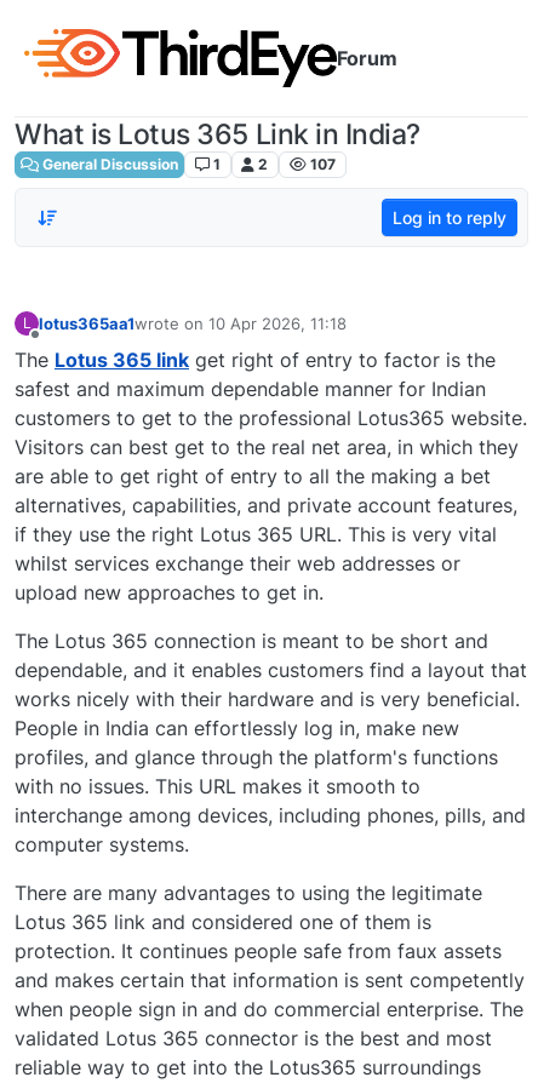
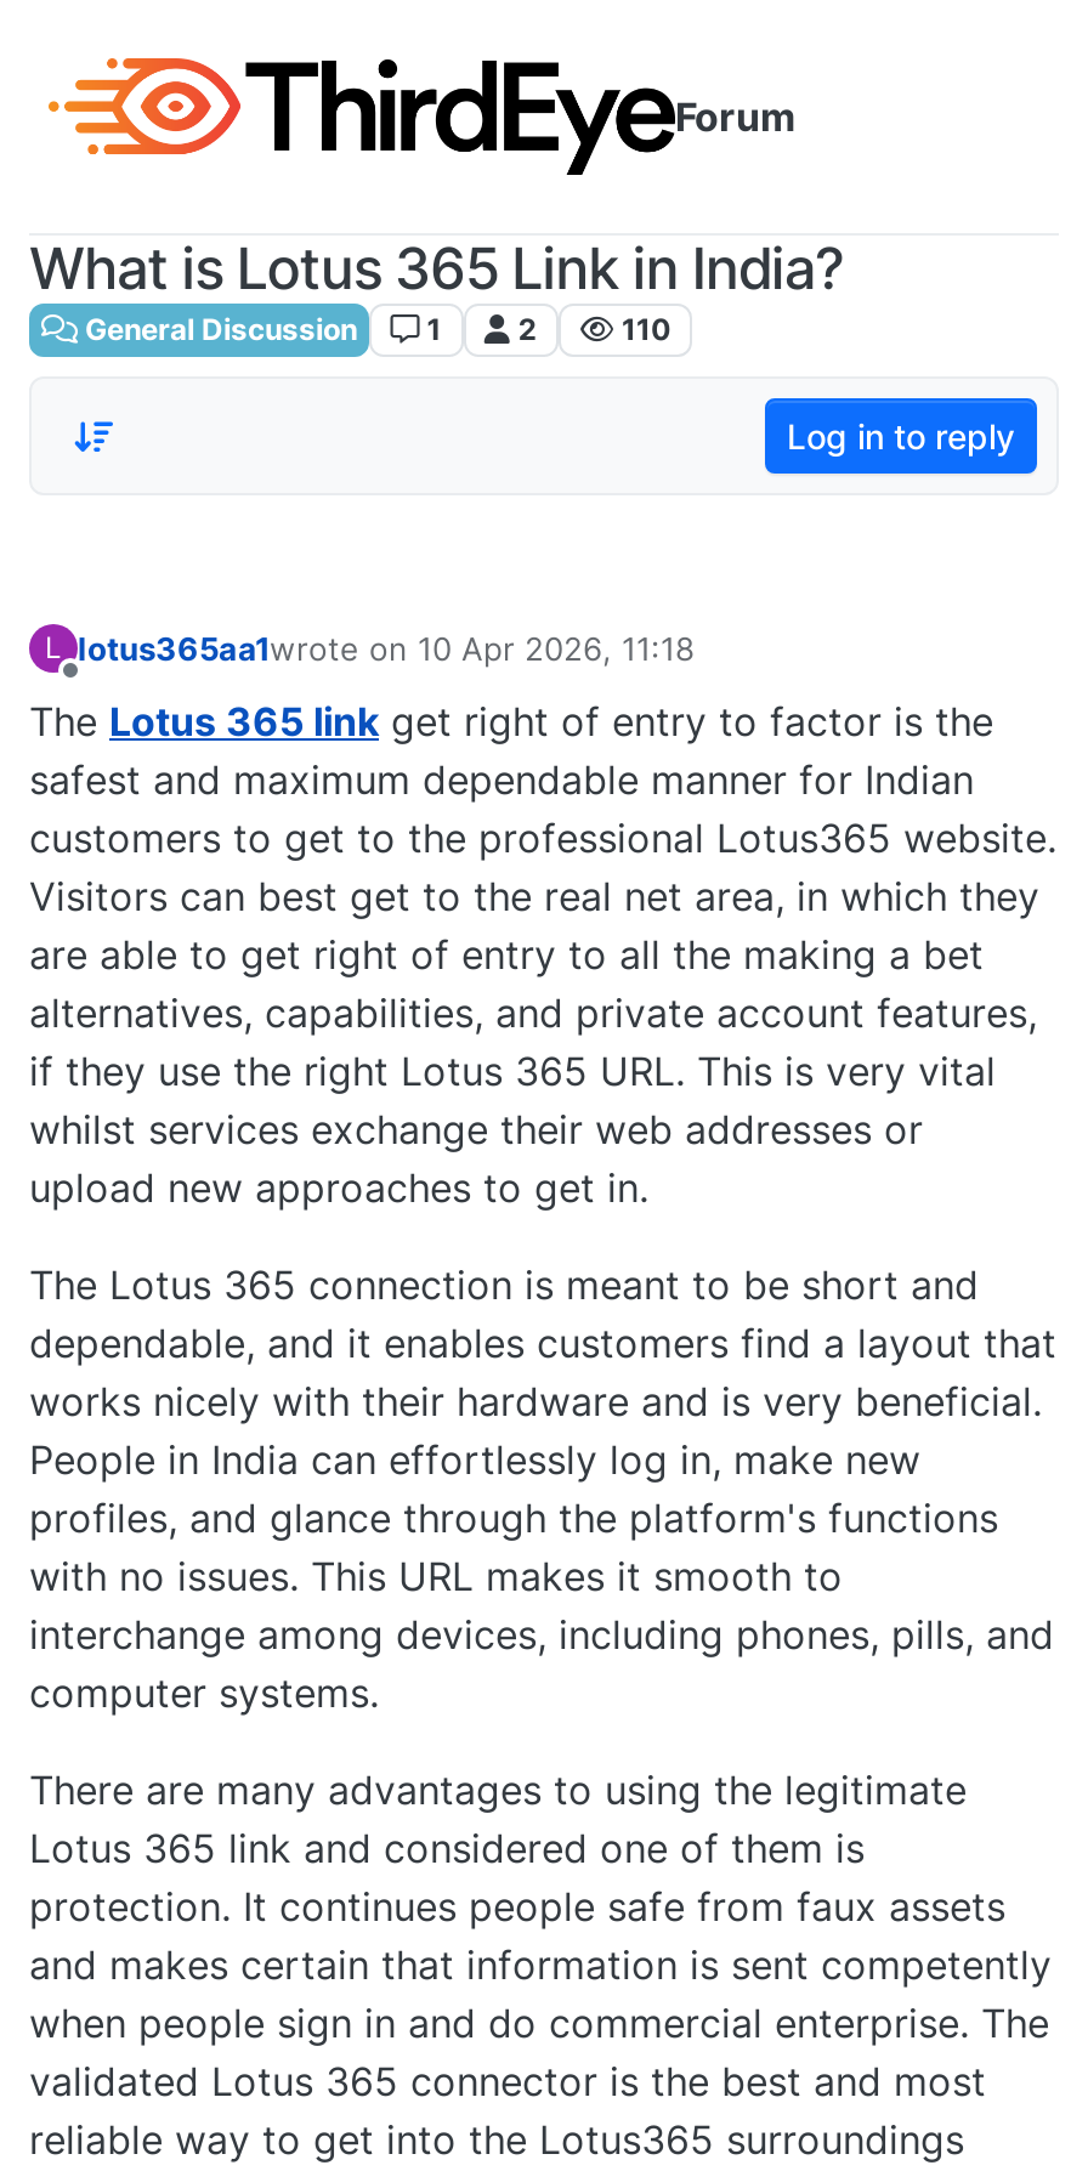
- 107
+ 110
